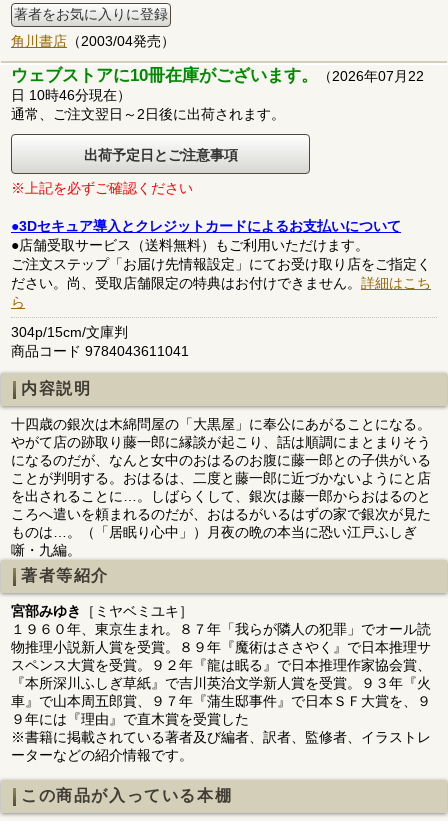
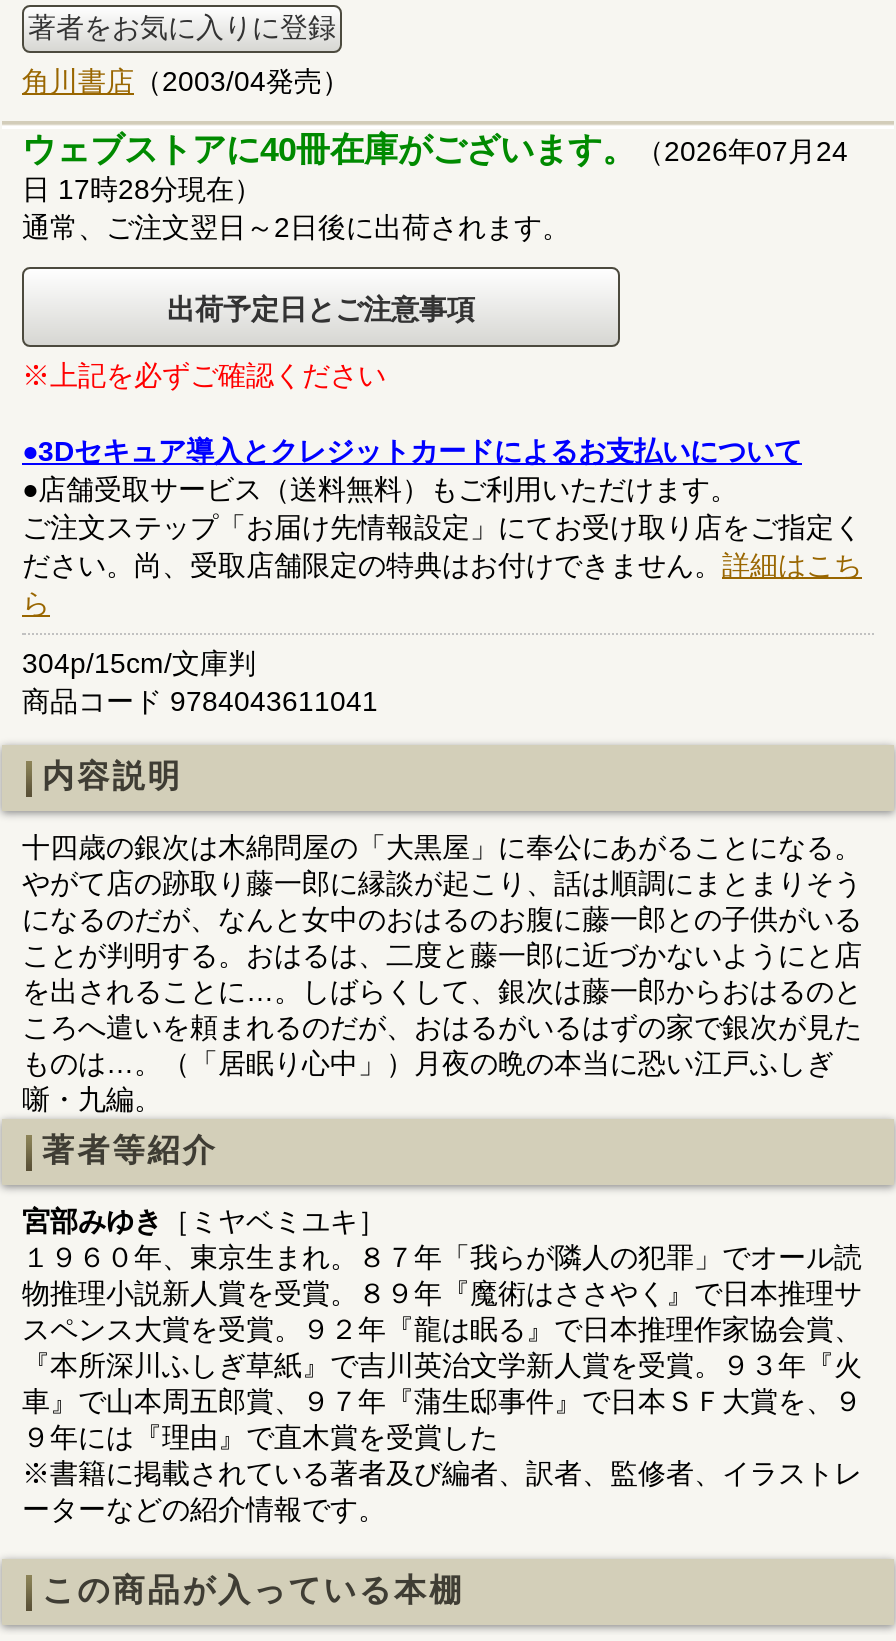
- ウェブストアに10冊在庫がございます。（2026年07月22
+ ウェブストアに40冊在庫がございます。（2026年07月24

- 日 10時46分現在）
+ 日 17時28分現在）
